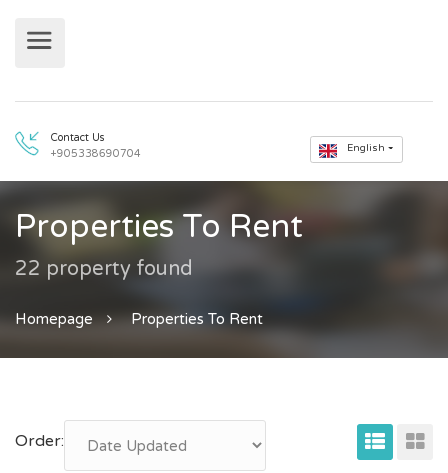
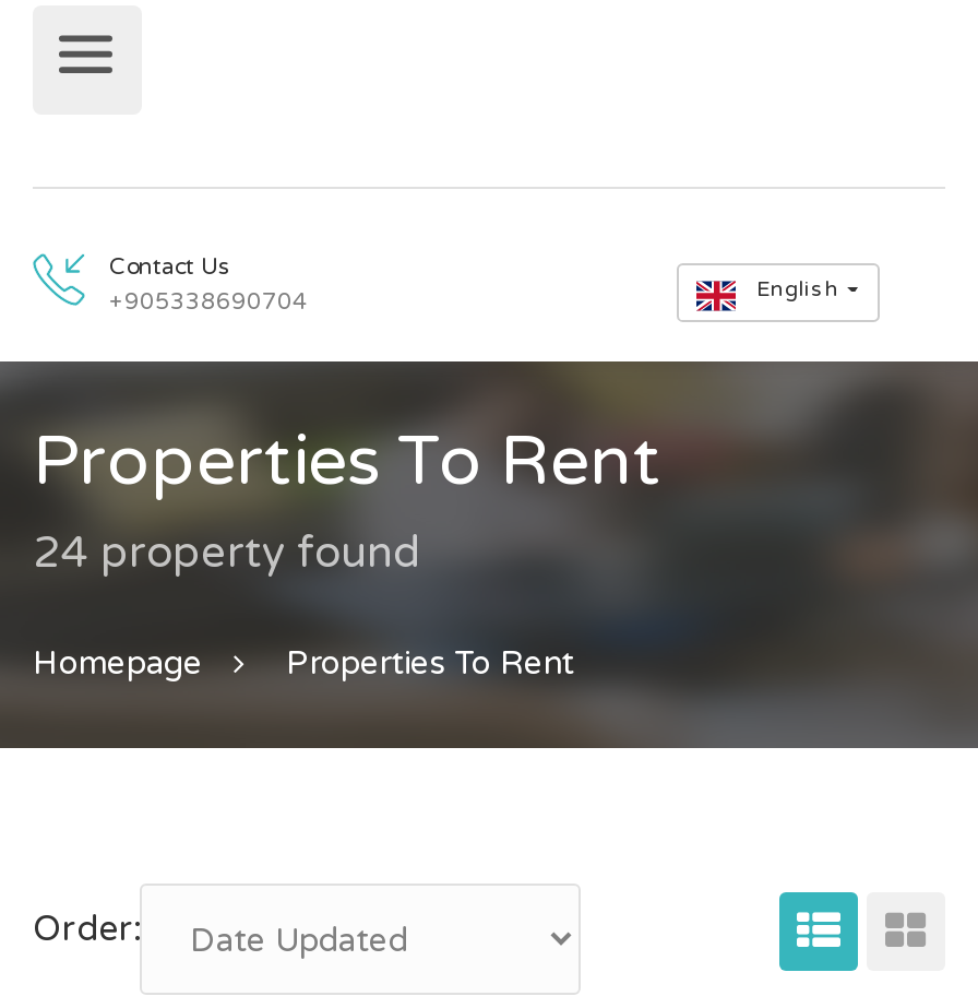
- 22 property found
+ 24 property found
